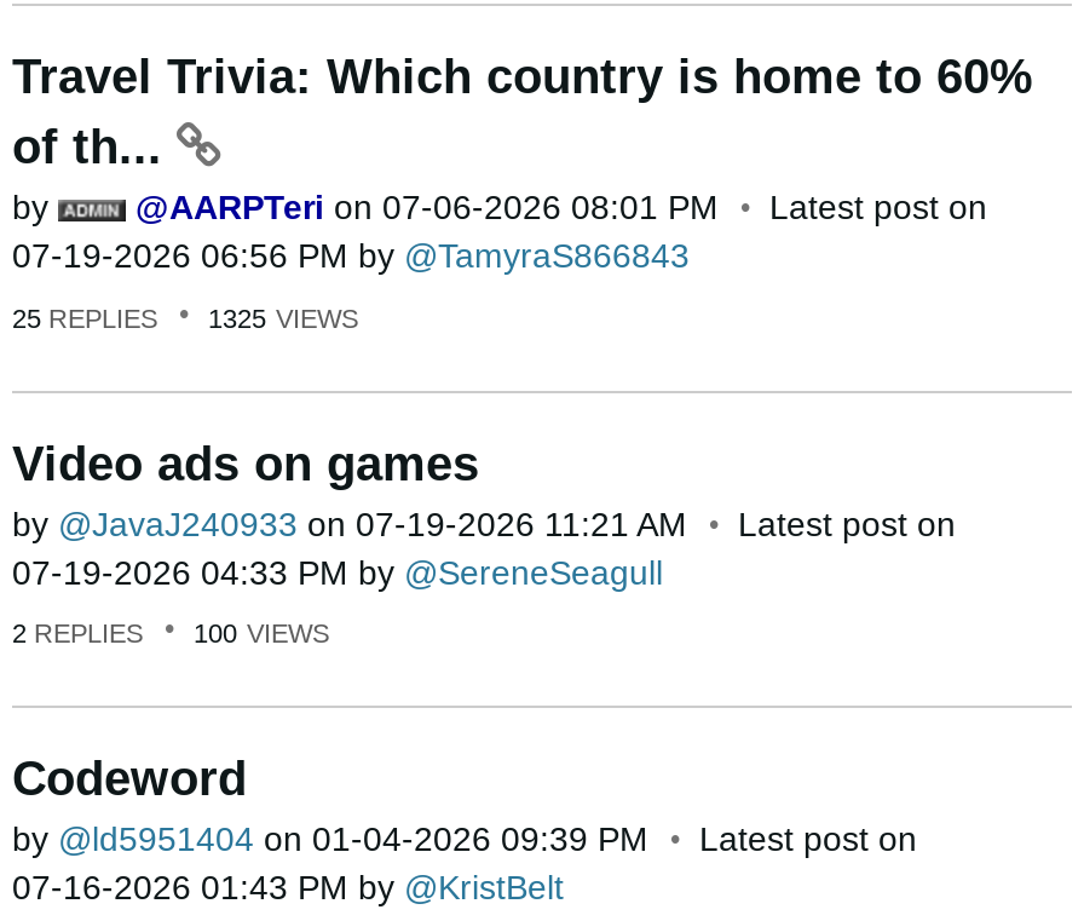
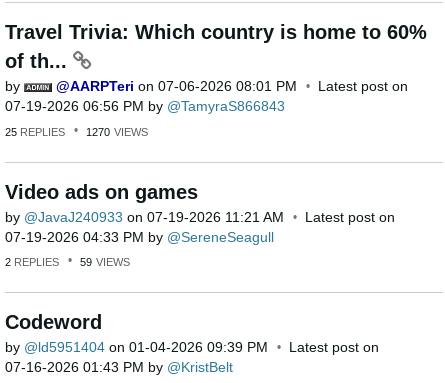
- 25 REPLIES 1325 VIEWS
+ 25 REPLIES 1270 VIEWS

- 2 REPLIES 100 VIEWS
+ 2 REPLIES 59 VIEWS
